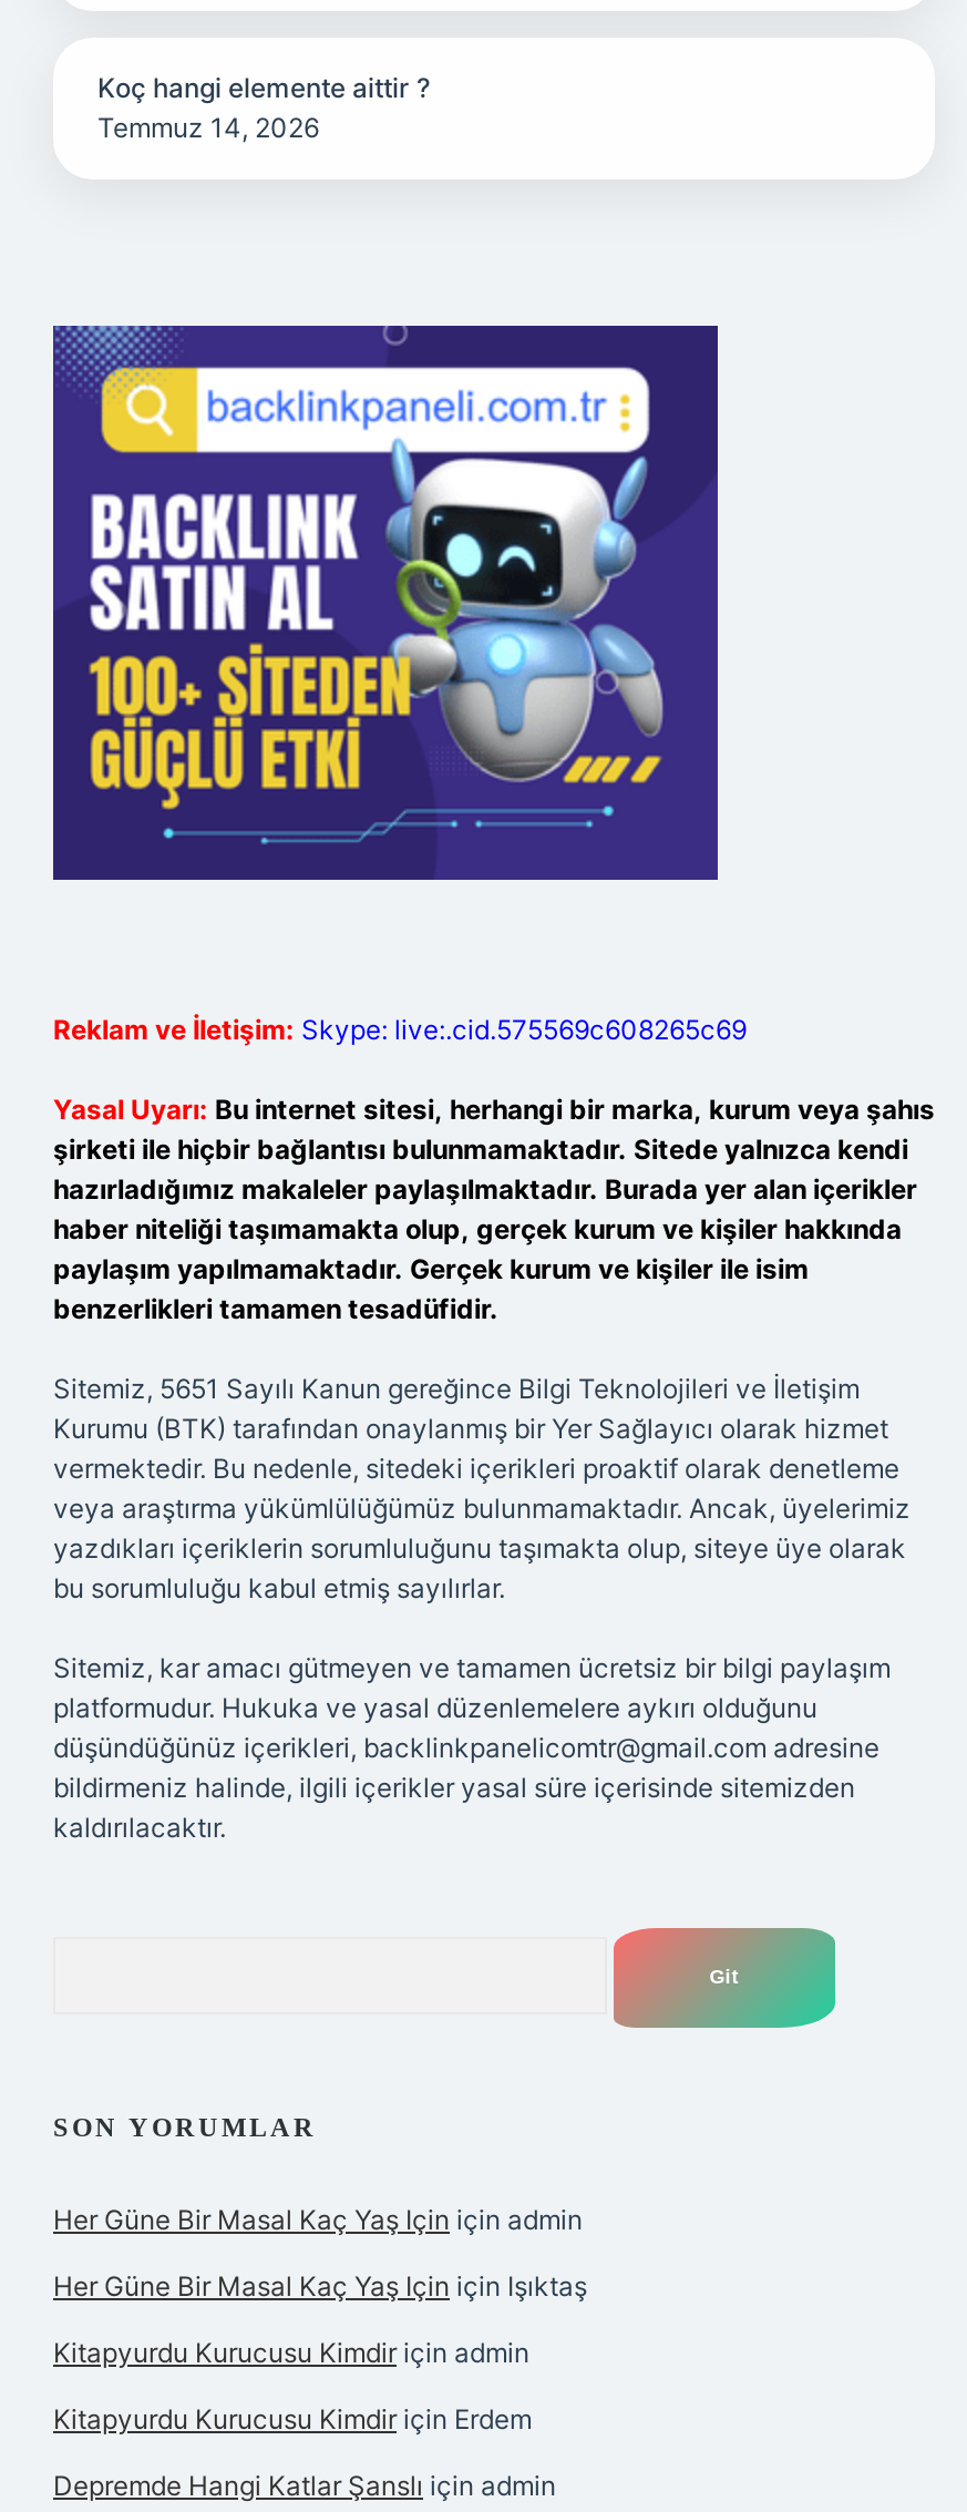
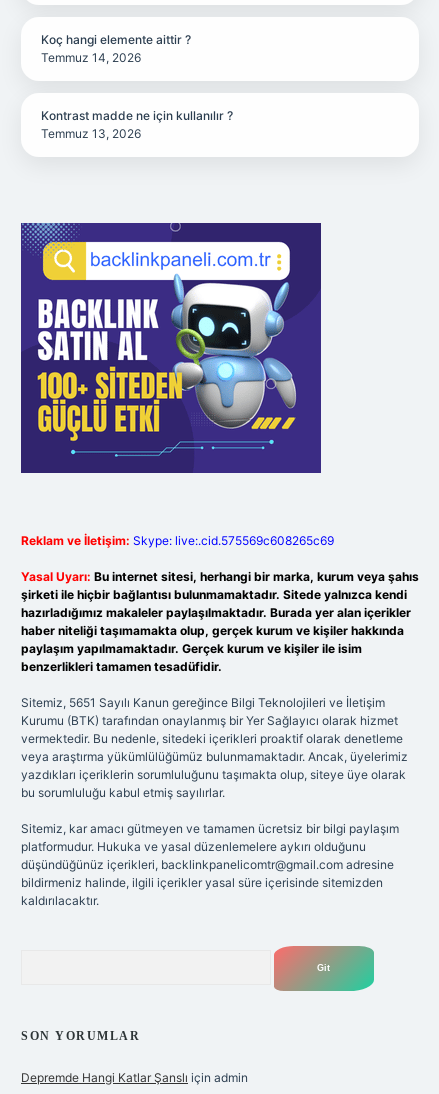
+ Kontrast madde ne için kullanılır ?
+ Temmuz 13, 2026

moved down: [image]

moved down: [image]

moved down: [image] | Reklam ve İletişim: Skype: live:.cid.575569c608265c69 | Yasal Uyarı: Bu internet sitesi, herhangi bir marka, kurum veya şahıs | ... | kaldırılacaktır. | SON YORUMLAR

- Her Güne Bir Masal Kaç Yaş Için için admin
- Her Güne Bir Masal Kaç Yaş Için için Işıktaş
- Kitapyurdu Kurucusu Kimdir için admin
- Kitapyurdu Kurucusu Kimdir için Erdem
